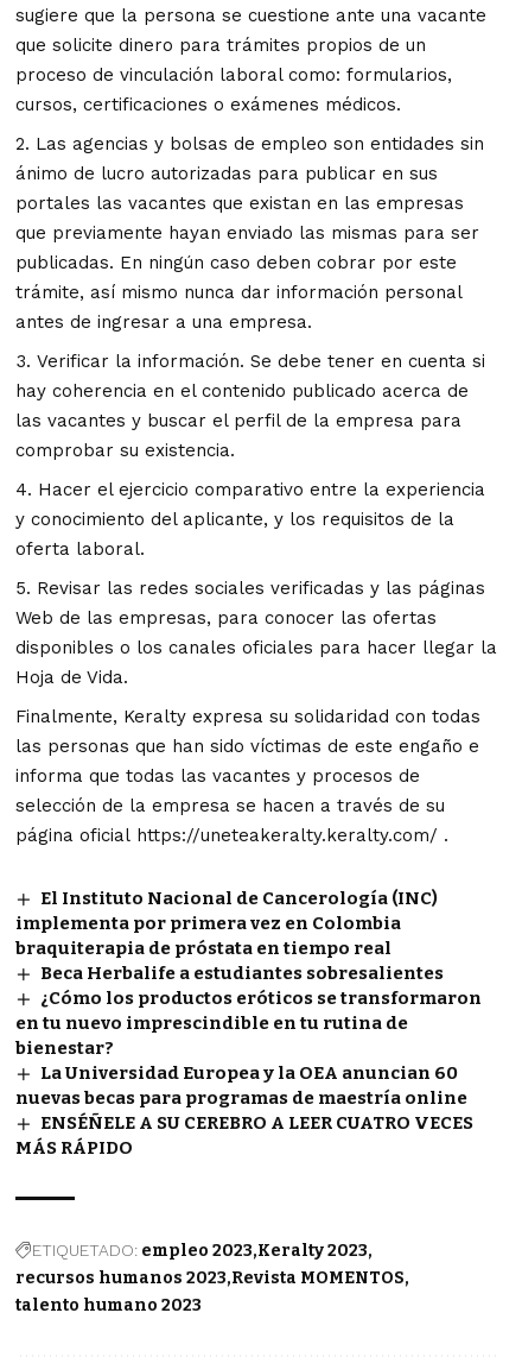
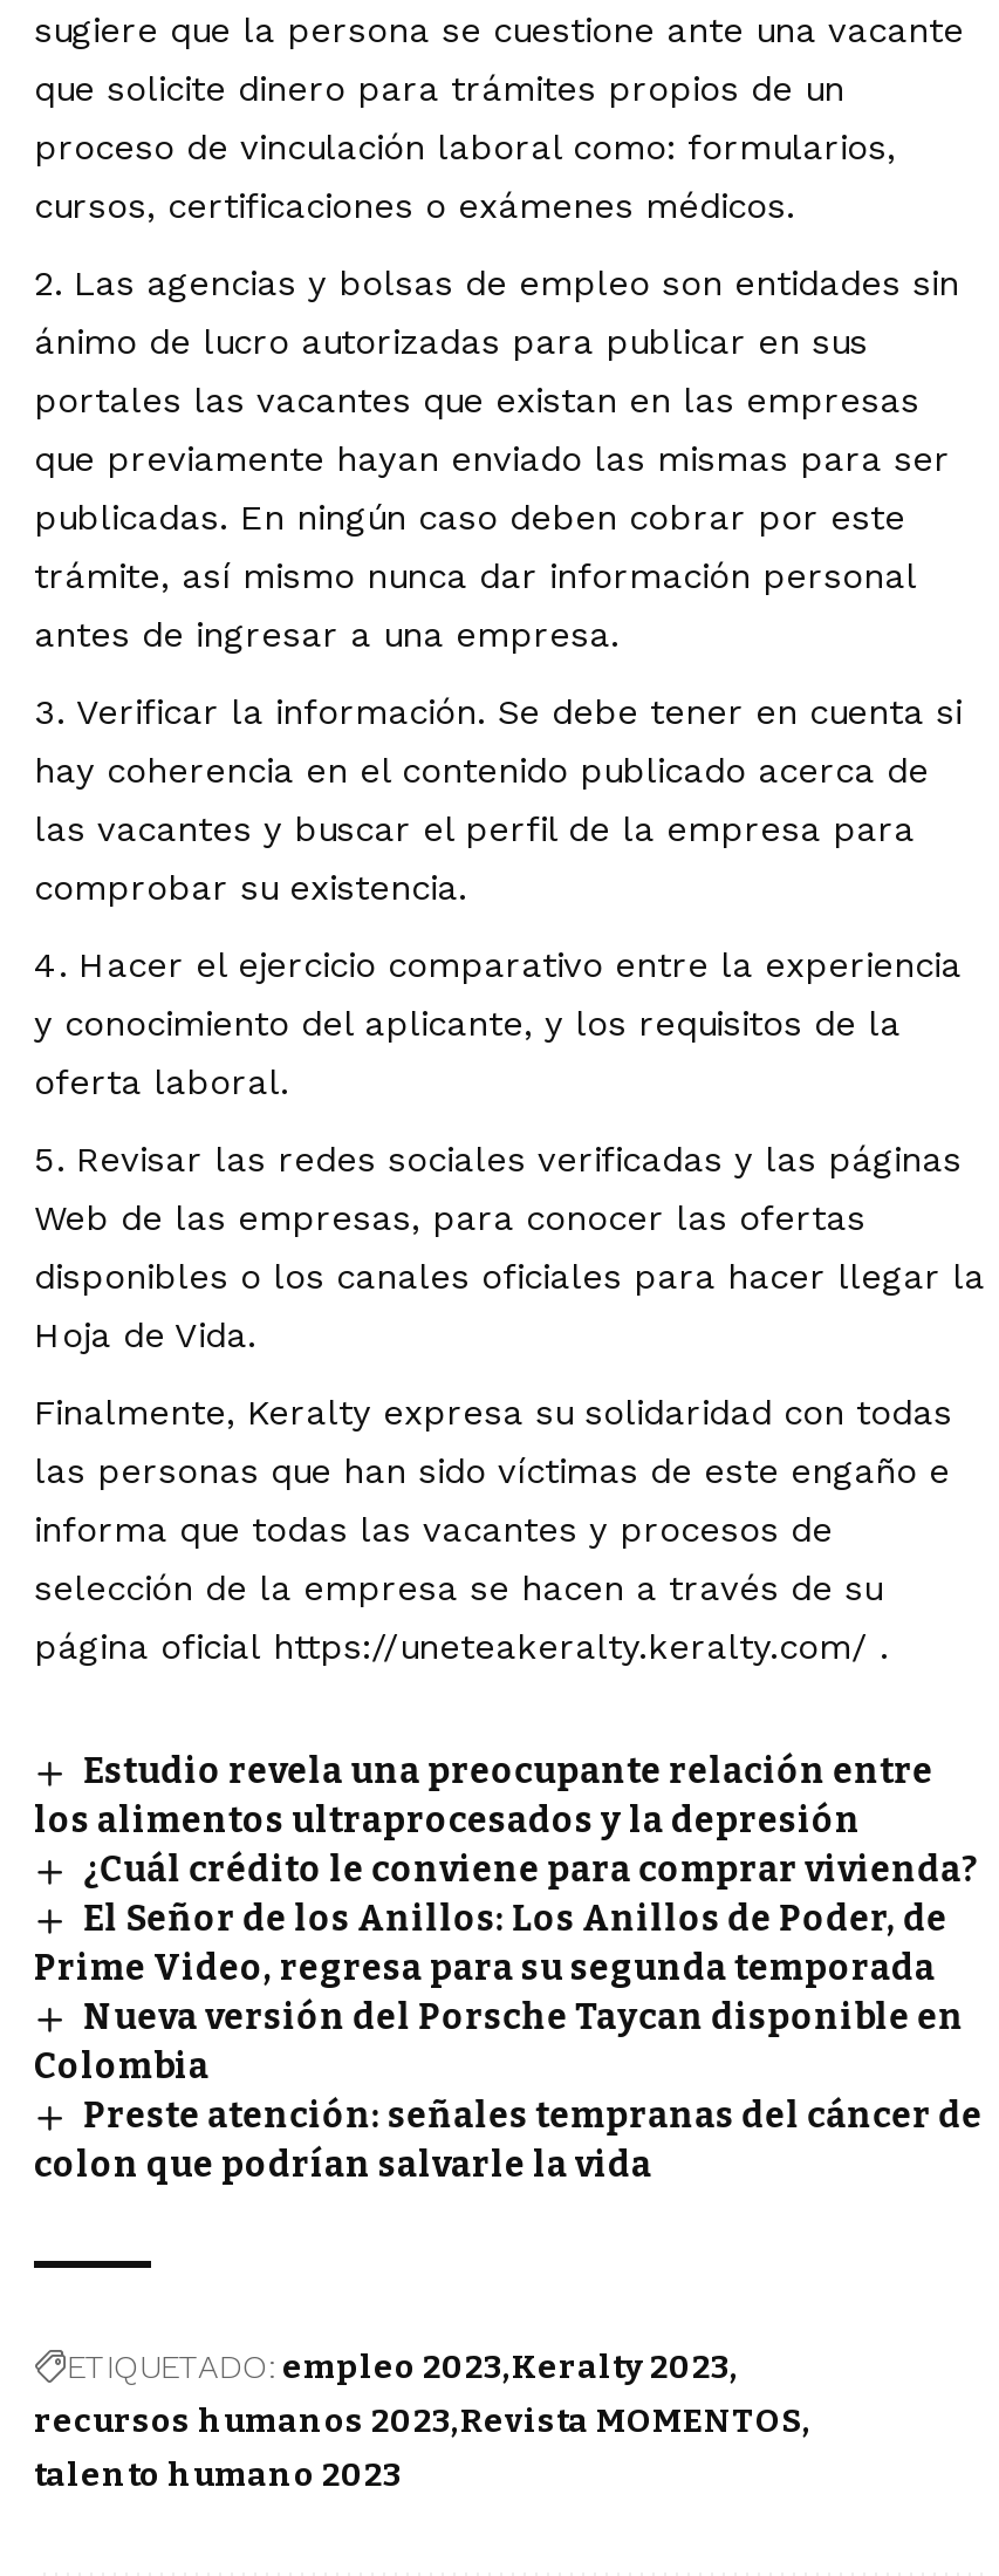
- El Instituto Nacional de Cancerología (INC)
- implementa por primera vez en Colombia
- braquiterapia de próstata en tiempo real
- Beca Herbalife a estudiantes sobresalientes
- ¿Cómo los productos eróticos se transformaron
- en tu nuevo imprescindible en tu rutina de
- bienestar?
- La Universidad Europea y la OEA anuncian 60
- nuevas becas para programas de maestría online
- ENSÉÑELE A SU CEREBRO A LEER CUATRO VECES
- MÁS RÁPIDO
+ Estudio revela una preocupante relación entre
+ los alimentos ultraprocesados y la depresión
+ ¿Cuál crédito le conviene para comprar vivienda?
+ El Señor de los Anillos: Los Anillos de Poder, de
+ Prime Video, regresa para su segunda temporada
+ Nueva versión del Porsche Taycan disponible en
+ Colombia
+ Preste atención: señales tempranas del cáncer de
+ colon que podrían salvarle la vida
